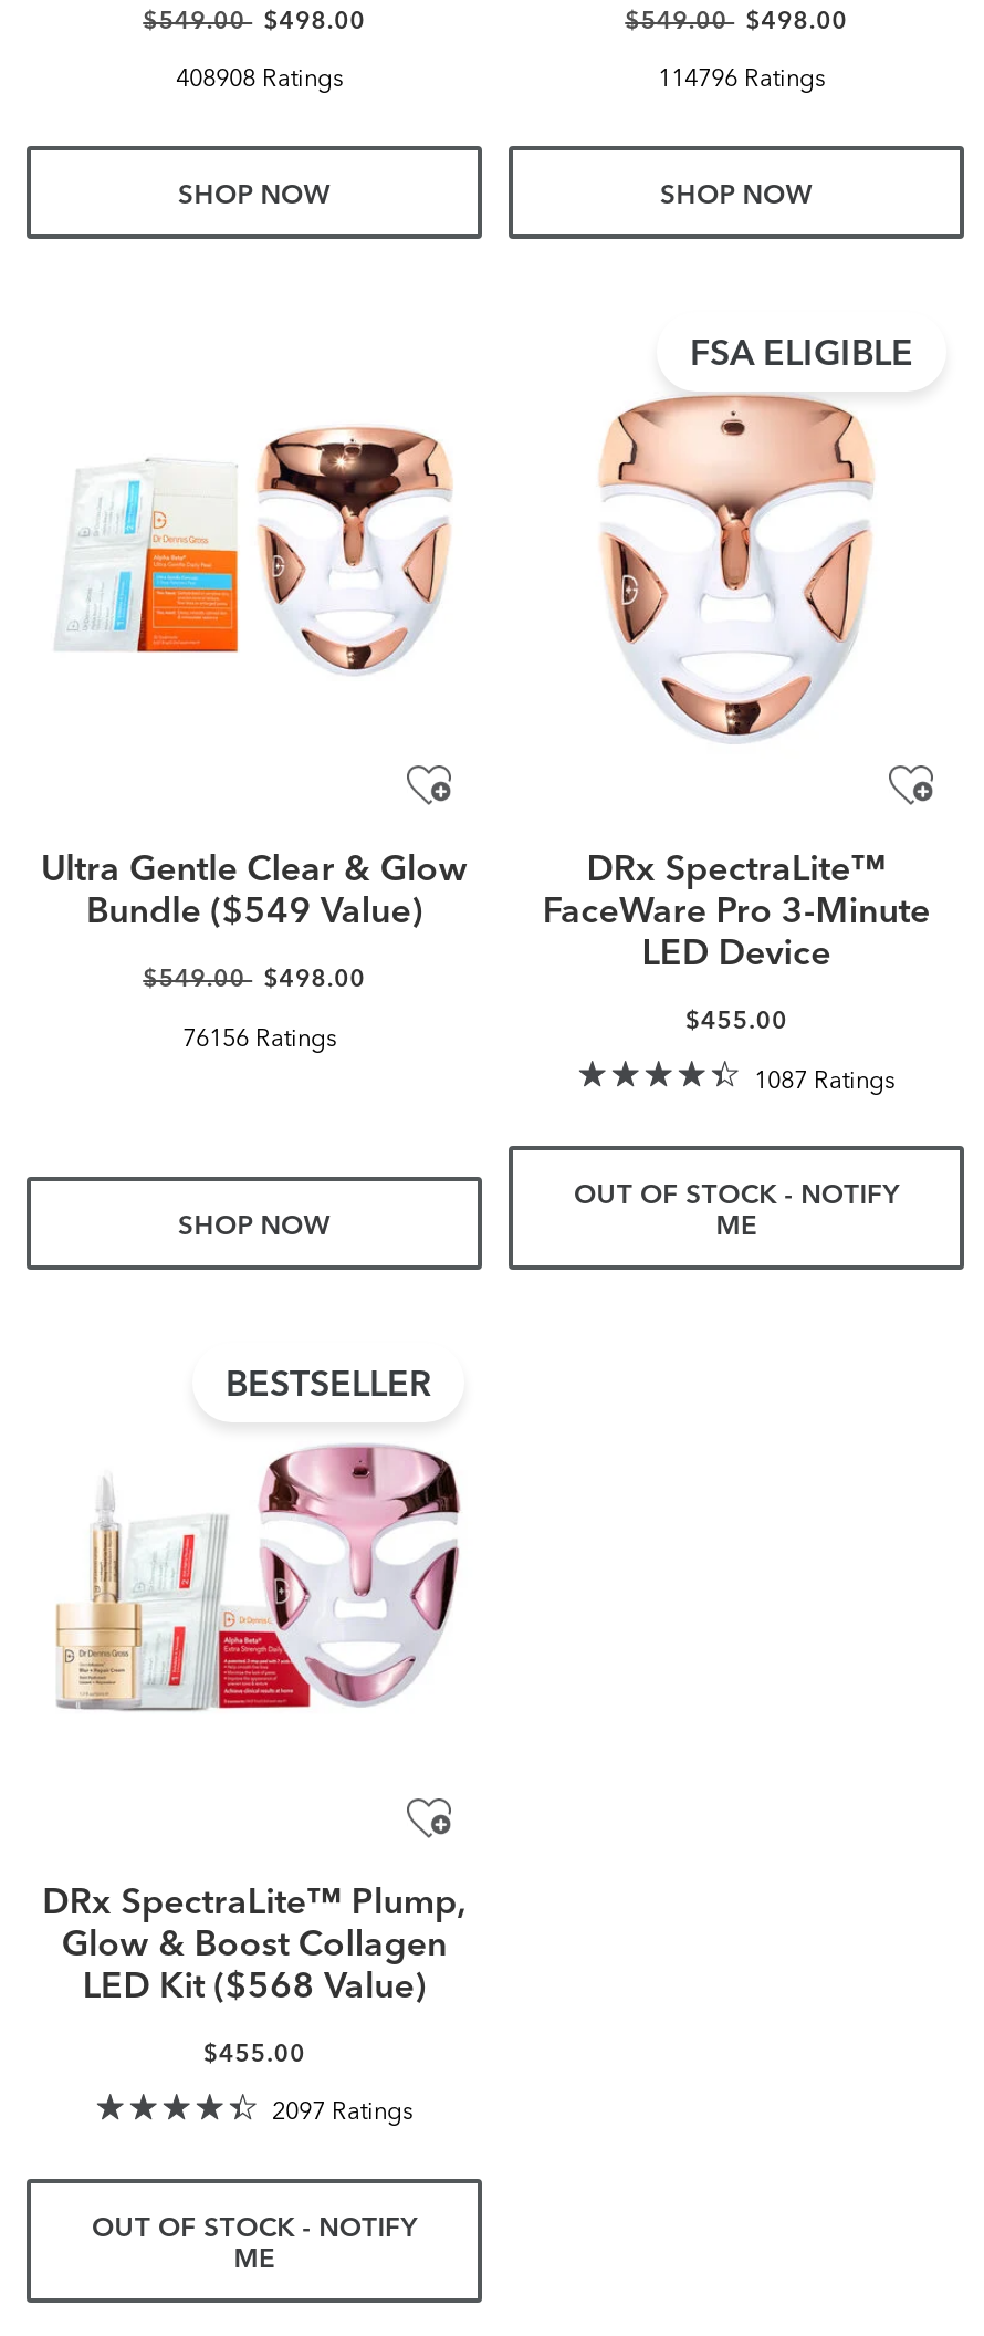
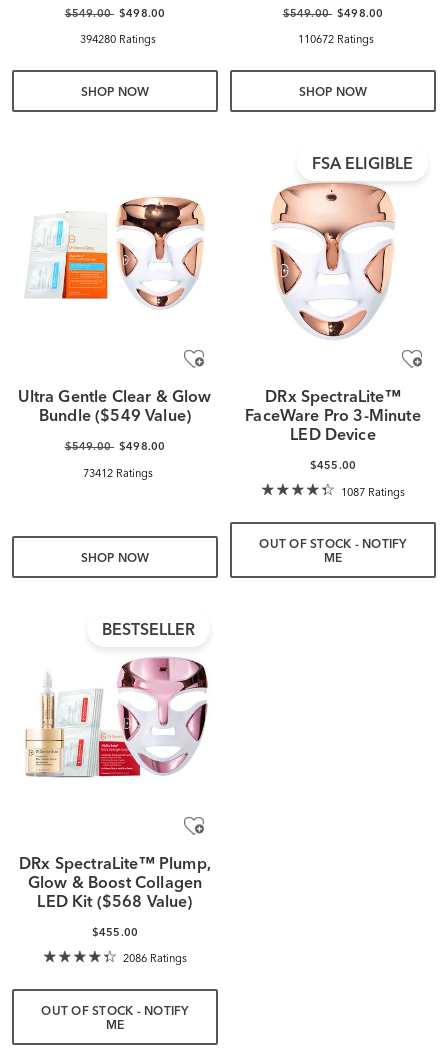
- 408908 Ratings
+ 394280 Ratings

- 114796 Ratings
+ 110672 Ratings

- 76156 Ratings
+ 73412 Ratings

- 2097 Ratings
+ 2086 Ratings
